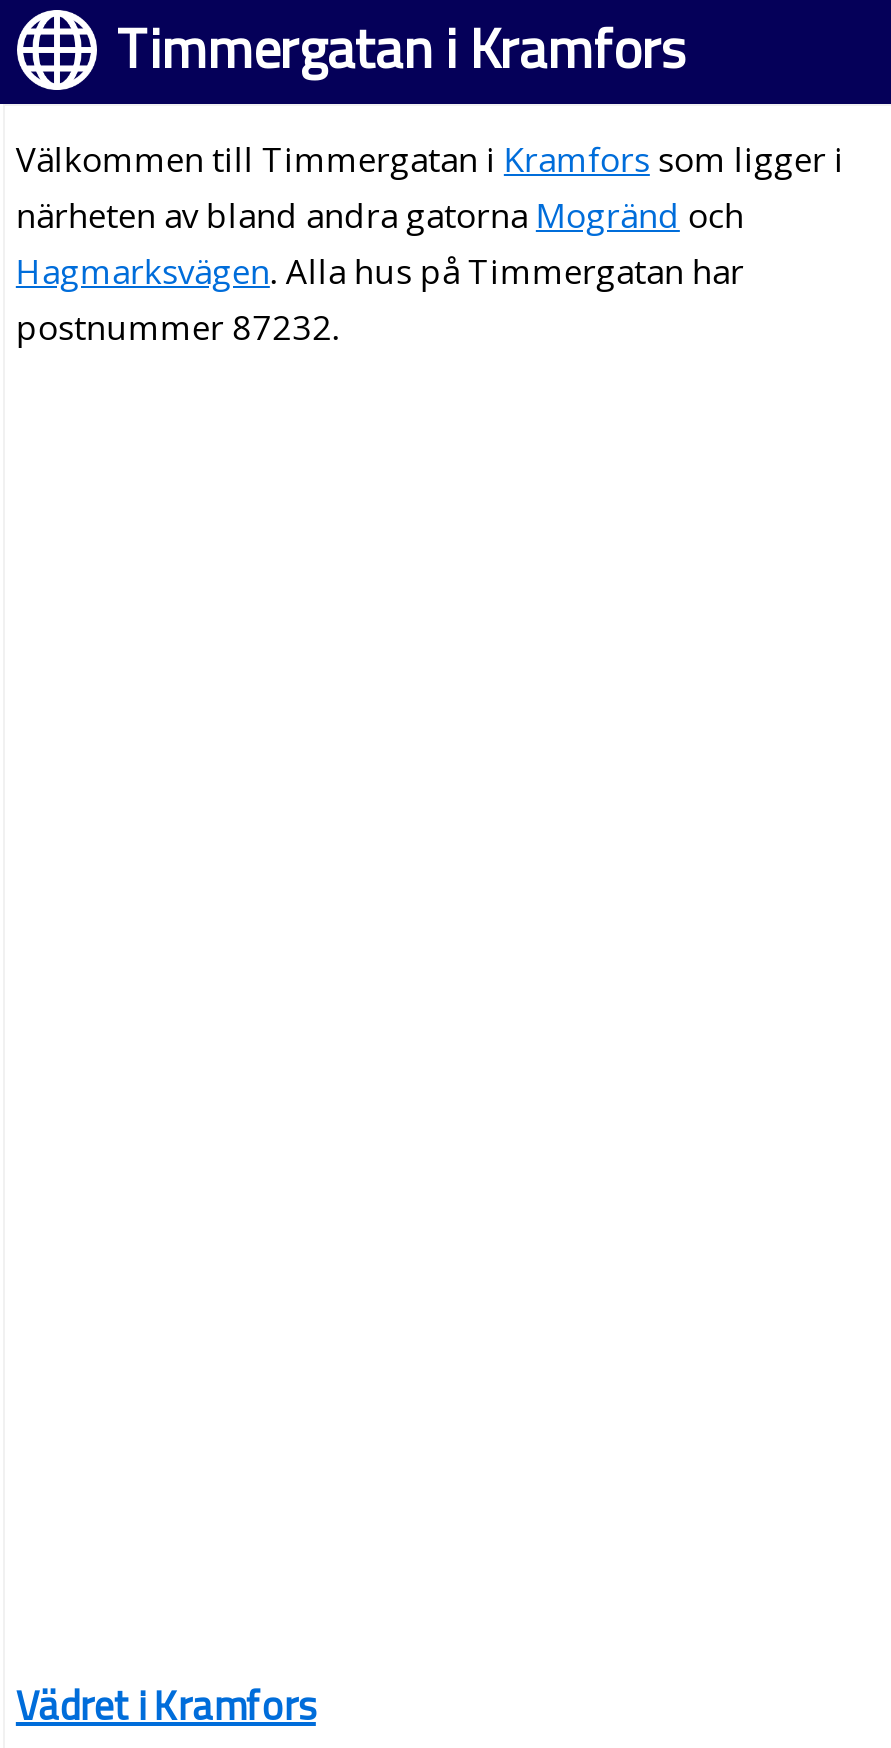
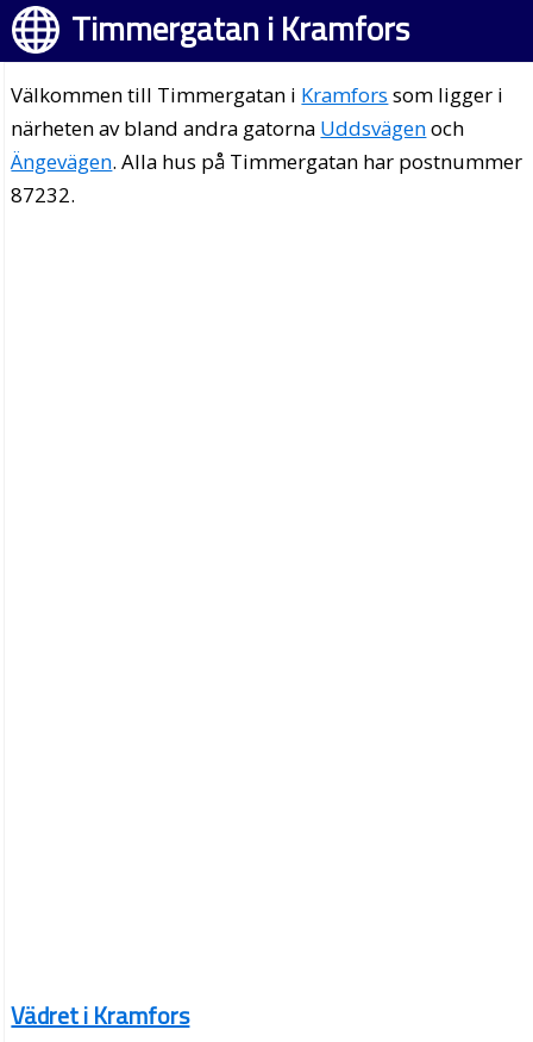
- närheten av bland andra gatorna Mogränd och
- Hagmarksvägen. Alla hus på Timmergatan har
- postnummer 87232.
+ närheten av bland andra gatorna Uddsvägen och
+ Ängevägen. Alla hus på Timmergatan har postnummer
+ 87232.
